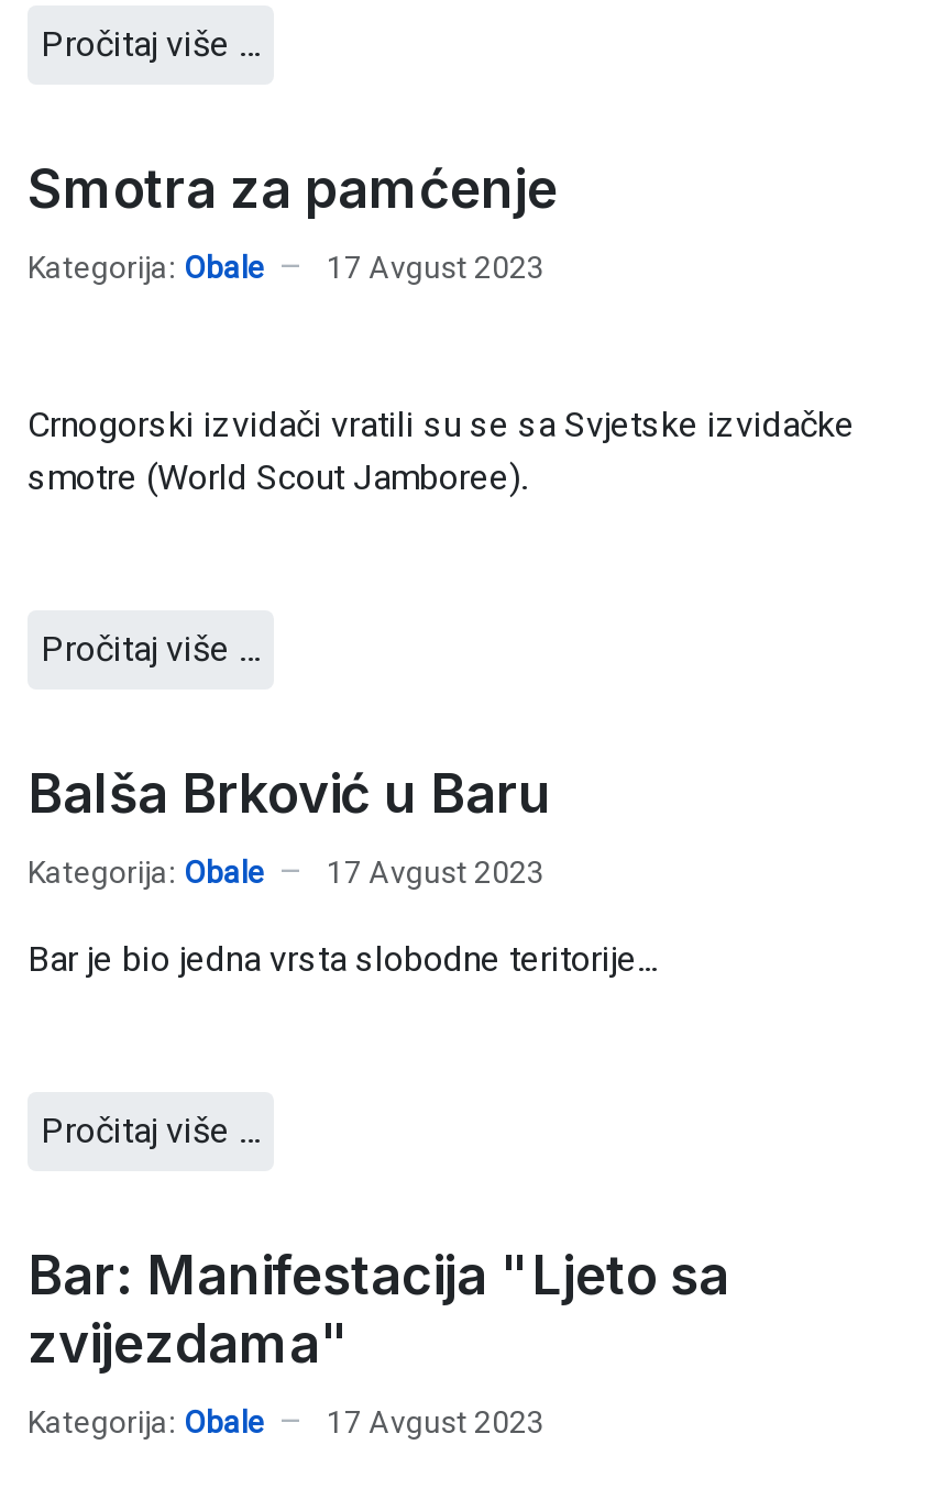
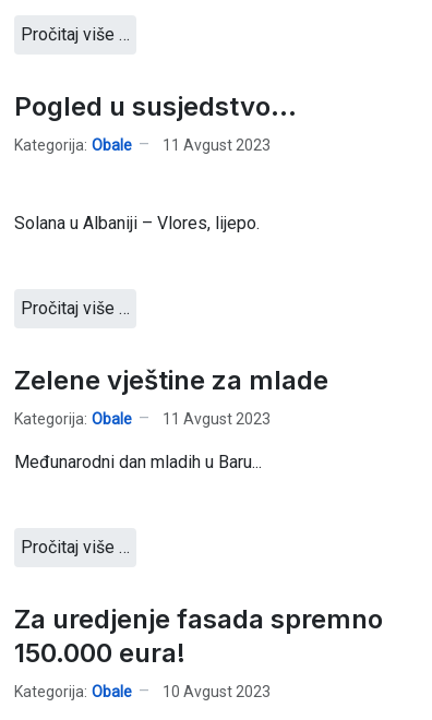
- Smotra za pamćenje
+ Pogled u susjedstvo...

- Kategorija: Obale 17 Avgust 2023
+ Kategorija: Obale 11 Avgust 2023

- Crnogorski izvidači vratili su se sa Svjetske izvidačke
- smotre (World Scout Jamboree).
+ Solana u Albaniji – Vlores, lijepo.

- Balša Brković u Baru
+ Zelene vještine za mlade

- Kategorija: Obale 17 Avgust 2023
+ Kategorija: Obale 11 Avgust 2023

- Bar je bio jedna vrsta slobodne teritorije...
+ Međunarodni dan mladih u Baru...

- Bar: Manifestacija "Ljeto sa
- zvijezdama"
+ Za uredjenje fasada spremno
+ 150.000 eura!

- Kategorija: Obale 17 Avgust 2023
+ Kategorija: Obale 10 Avgust 2023
